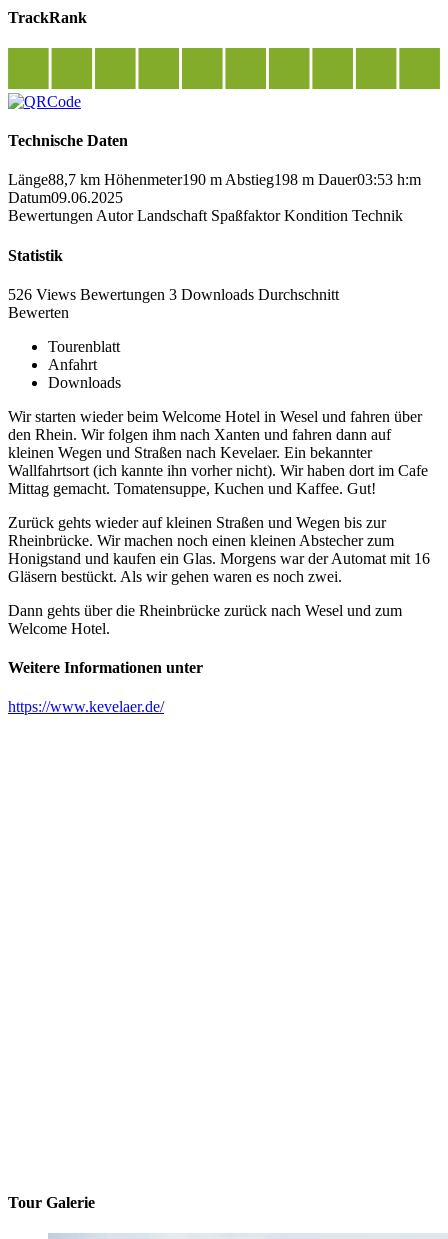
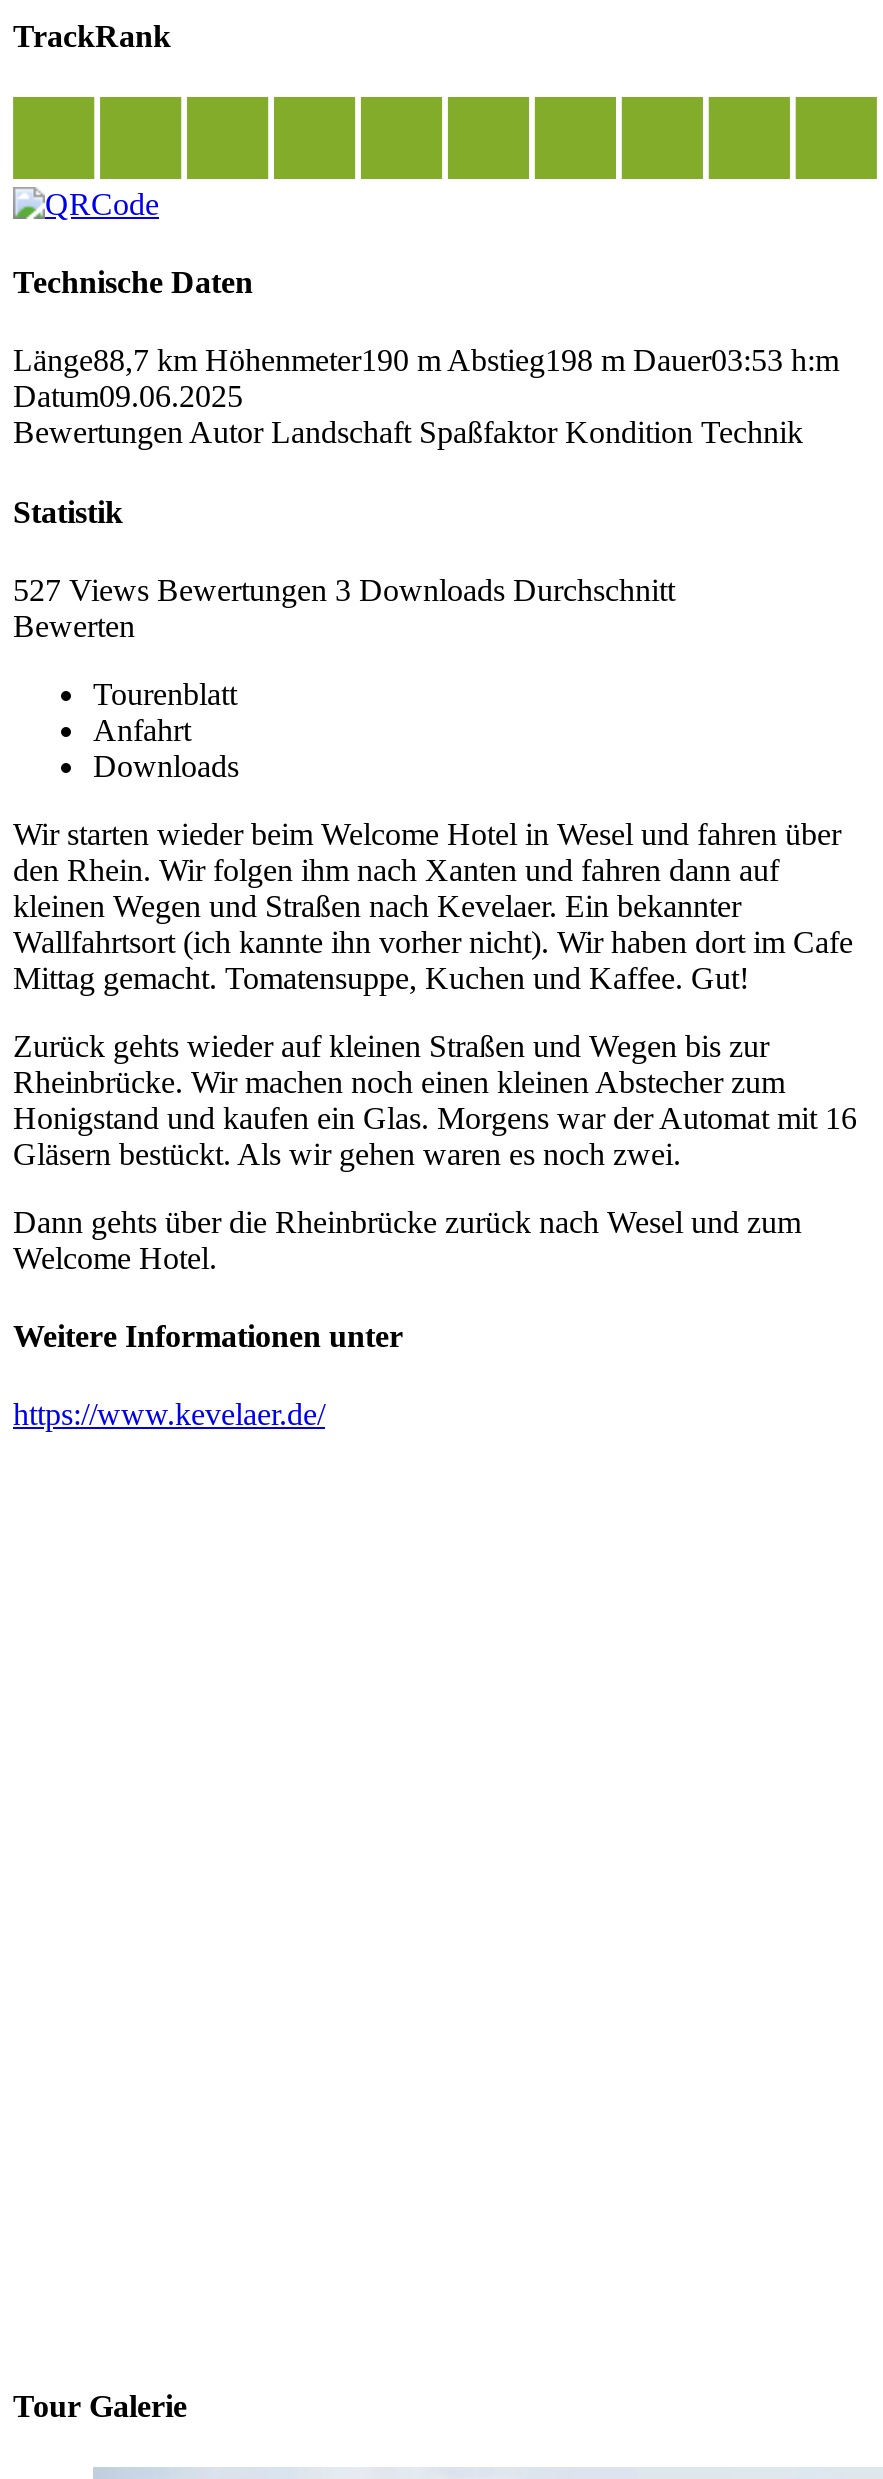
- 526 Views Bewertungen 3 Downloads Durchschnitt
+ 527 Views Bewertungen 3 Downloads Durchschnitt
